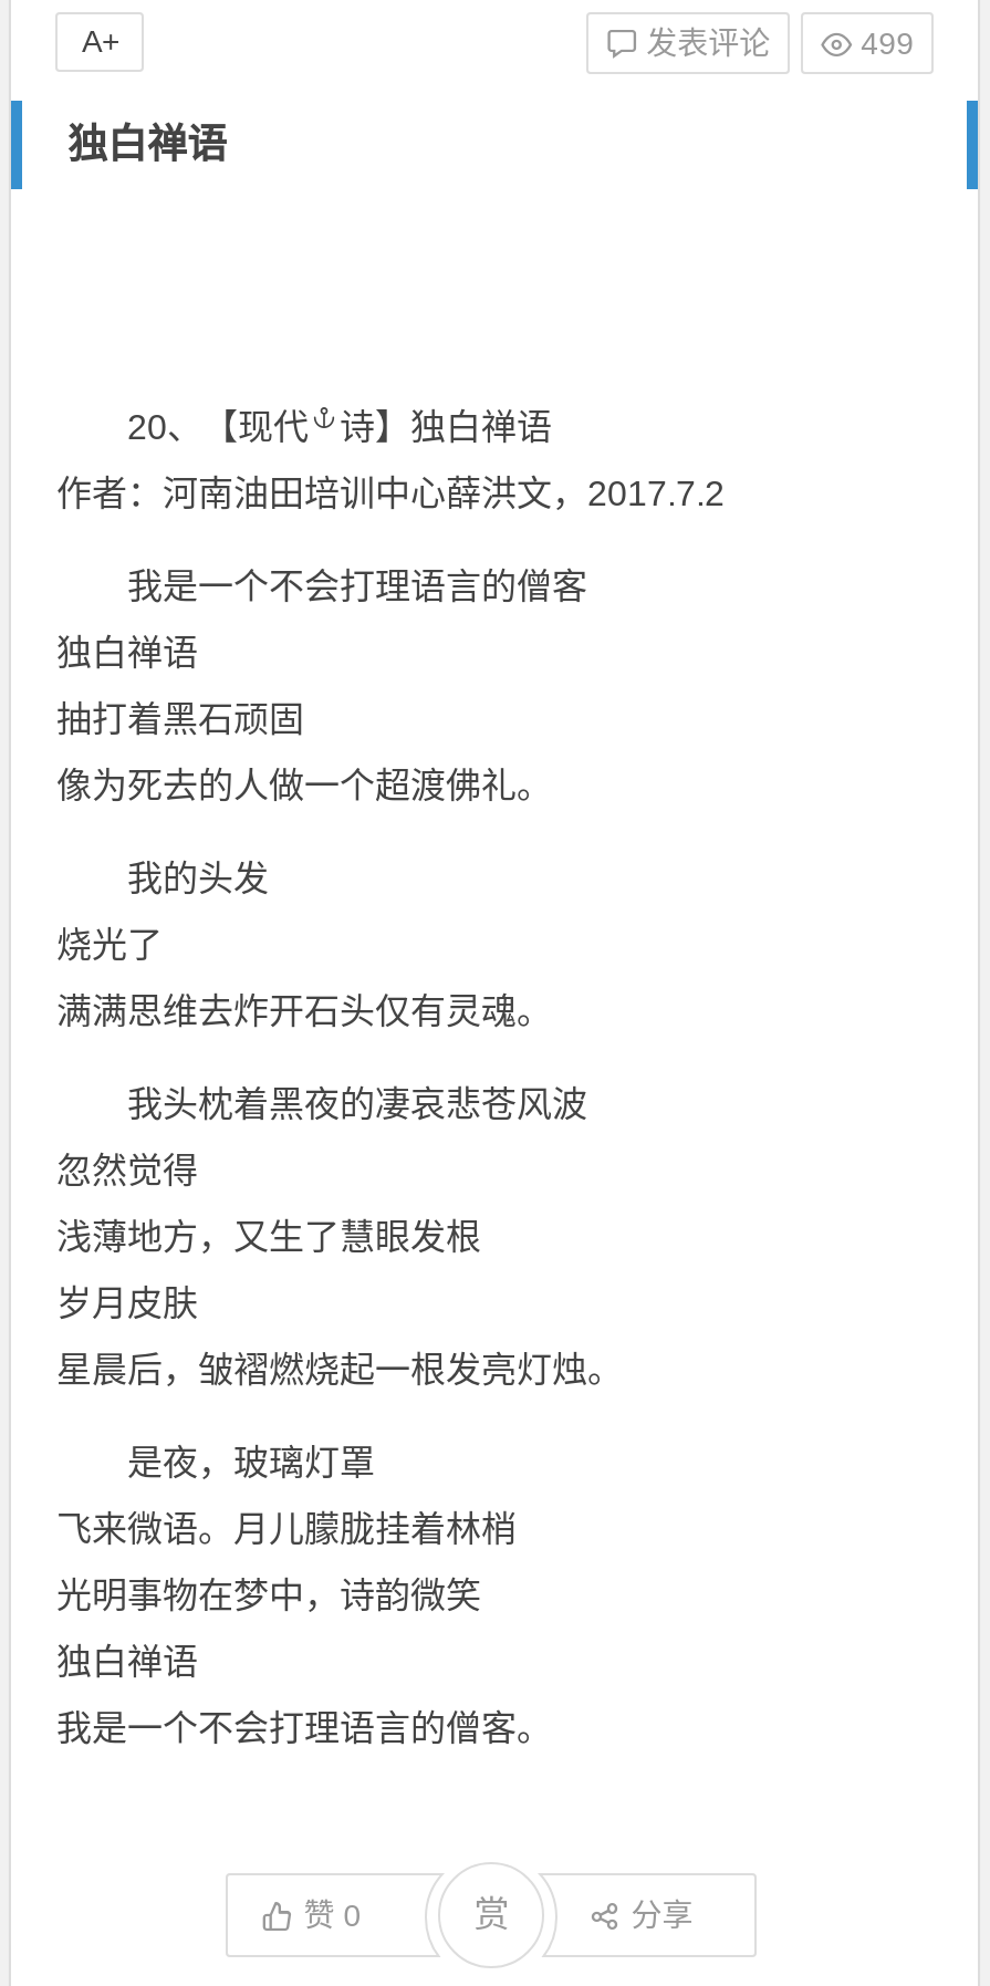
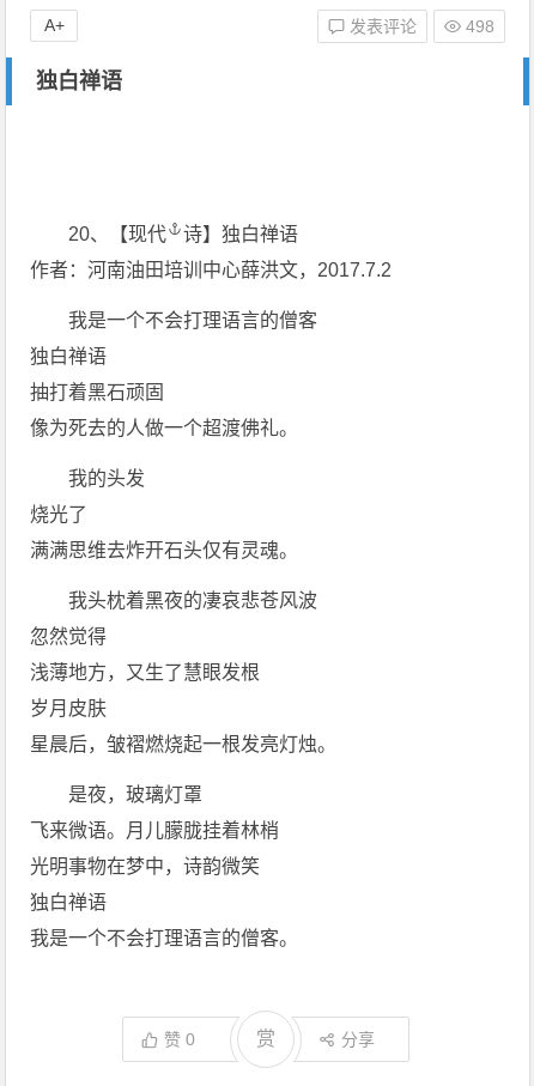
- 499
+ 498
